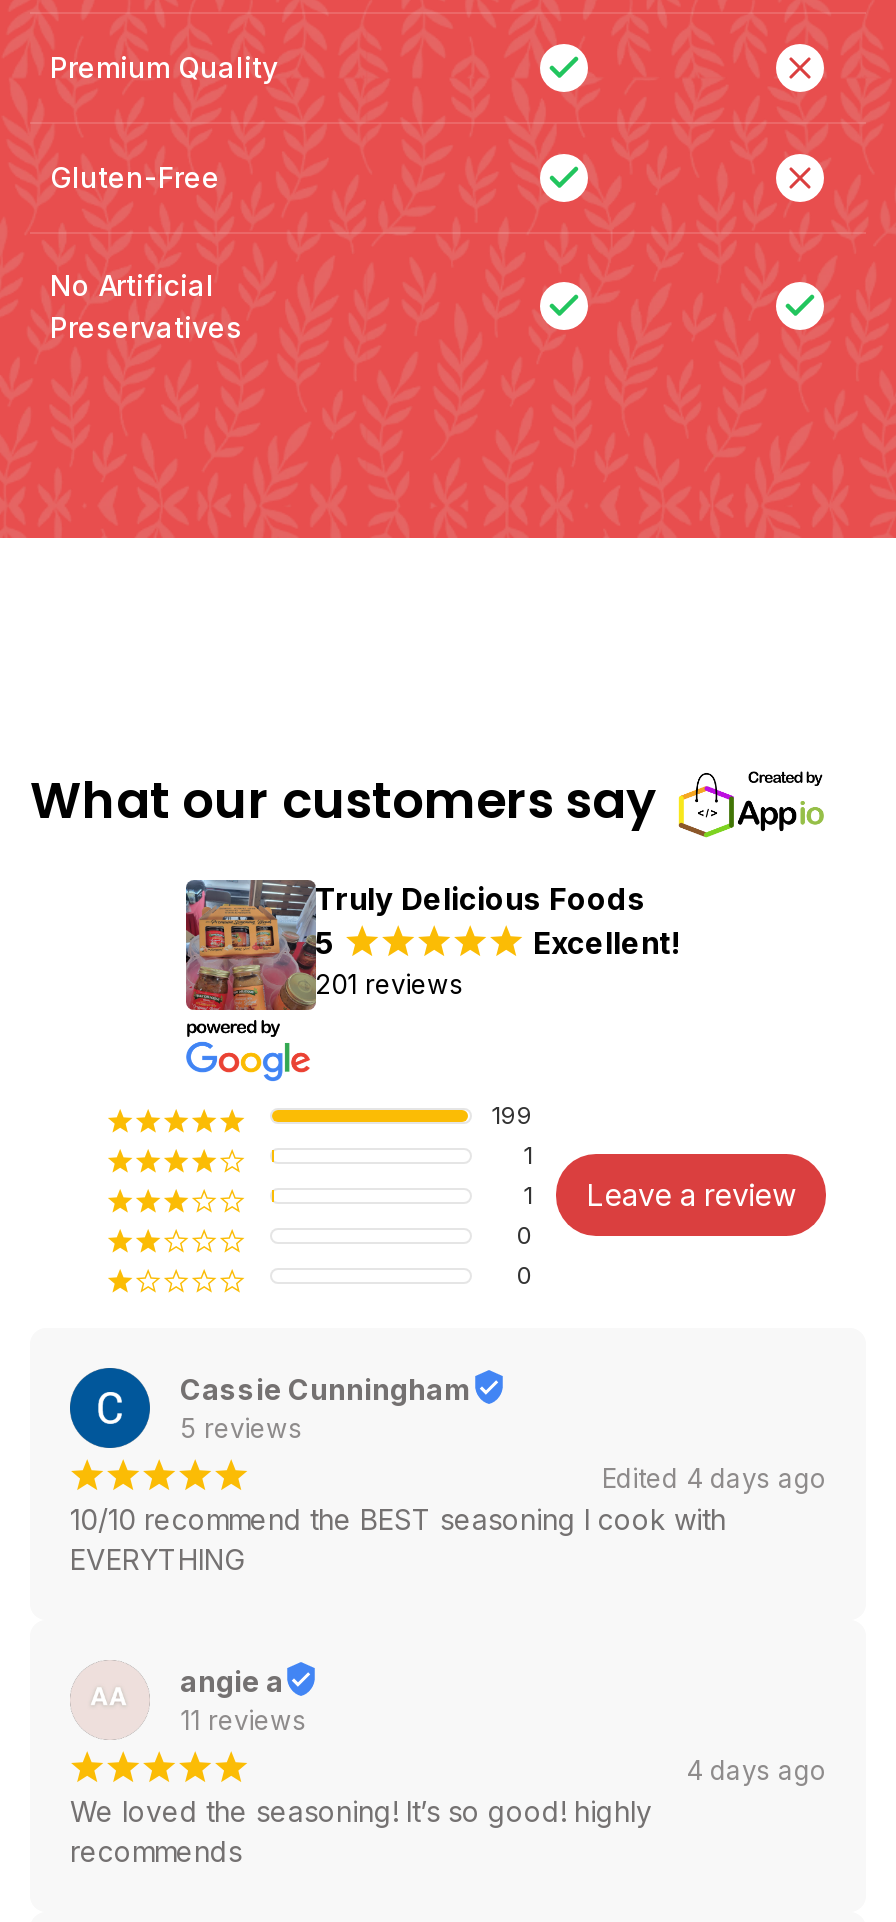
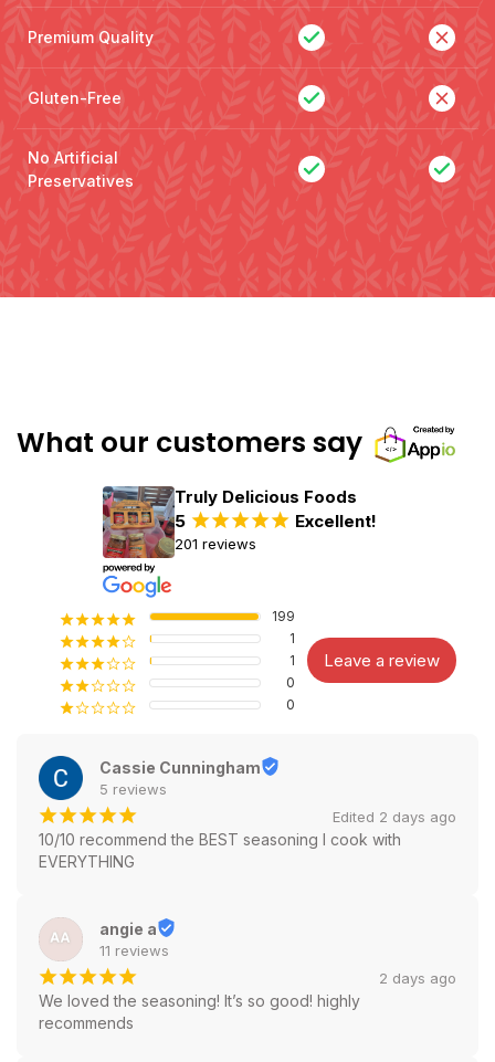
- Edited 4 days ago
+ Edited 2 days ago

- 4 days ago
+ 2 days ago
